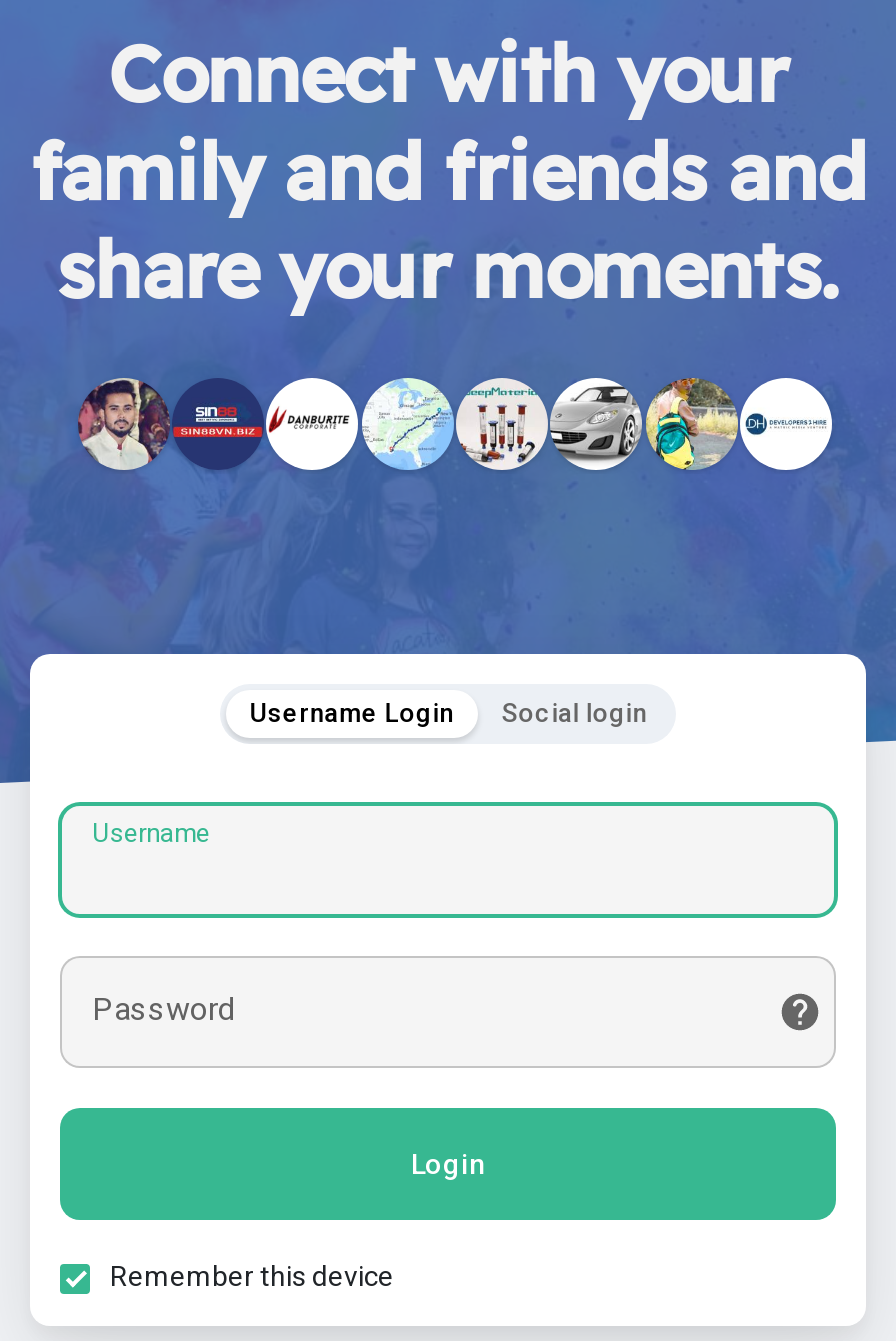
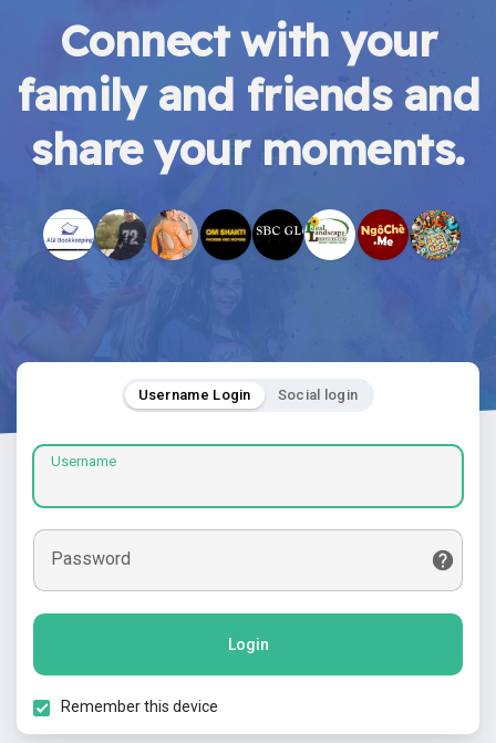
- [image]
+ [image]
